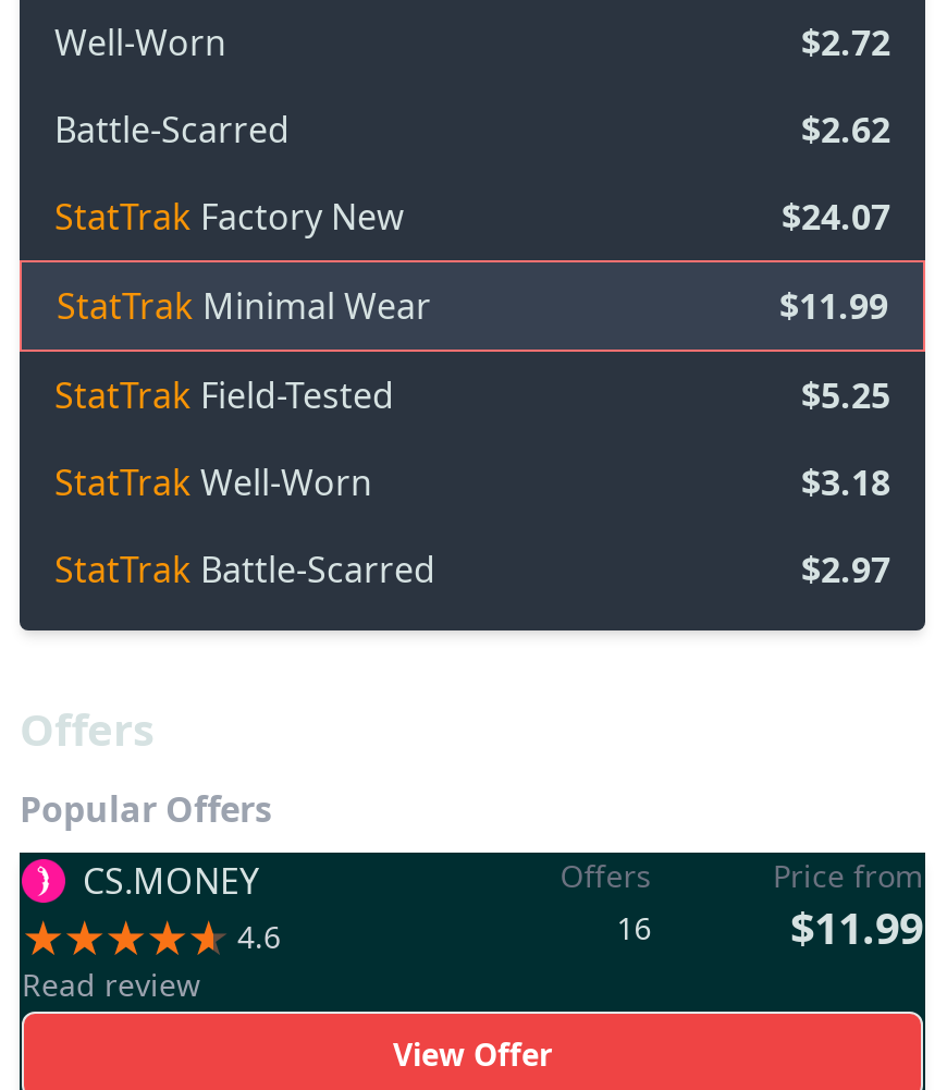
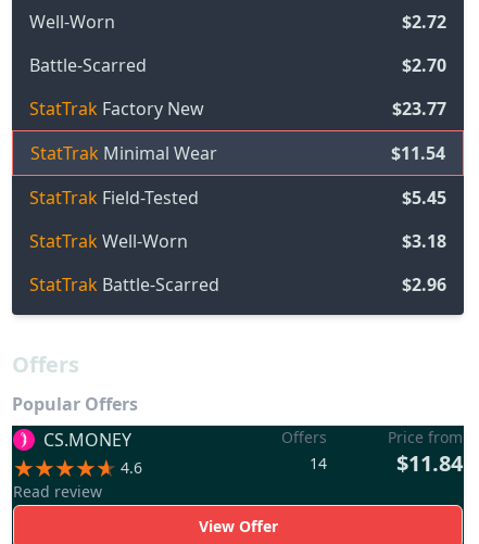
- $2.62
+ $2.70

- $24.07
+ $23.77

- $11.99
+ $11.54

- $5.25
+ $5.45

- $2.97
+ $2.96

- 16
+ 14

- $11.99
+ $11.84
